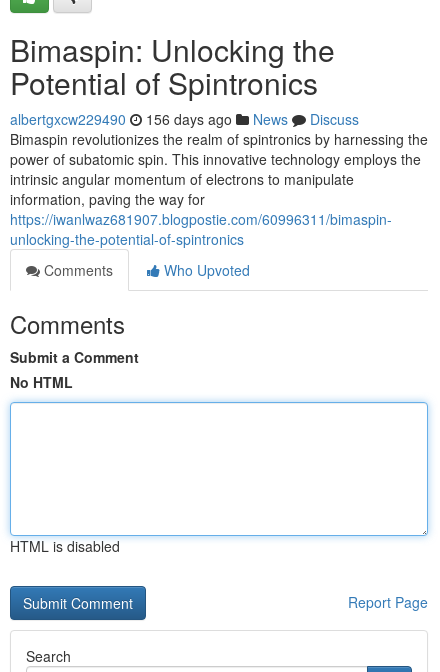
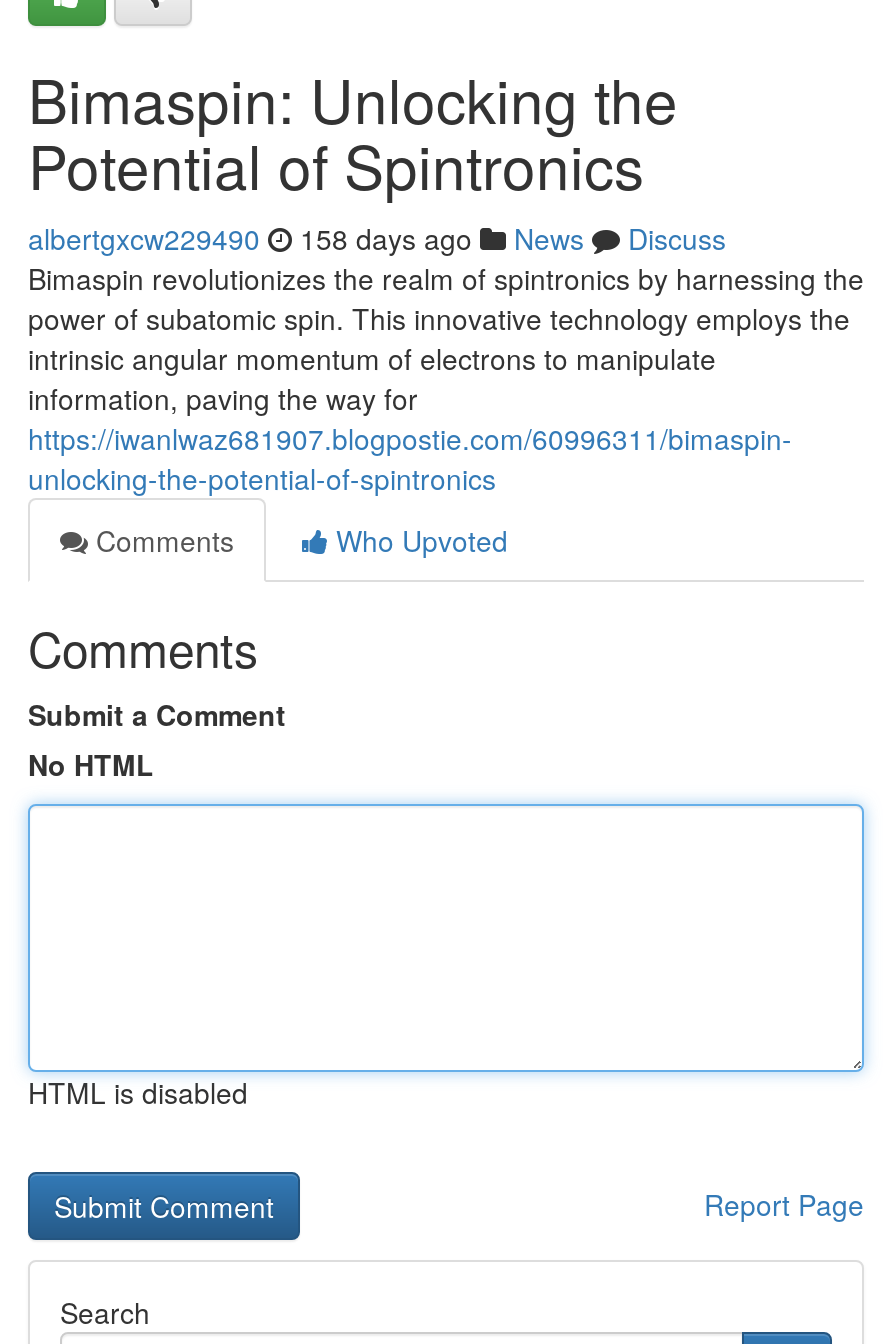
- albertgxcw229490 156 days ago News Discuss
+ albertgxcw229490 158 days ago News Discuss
